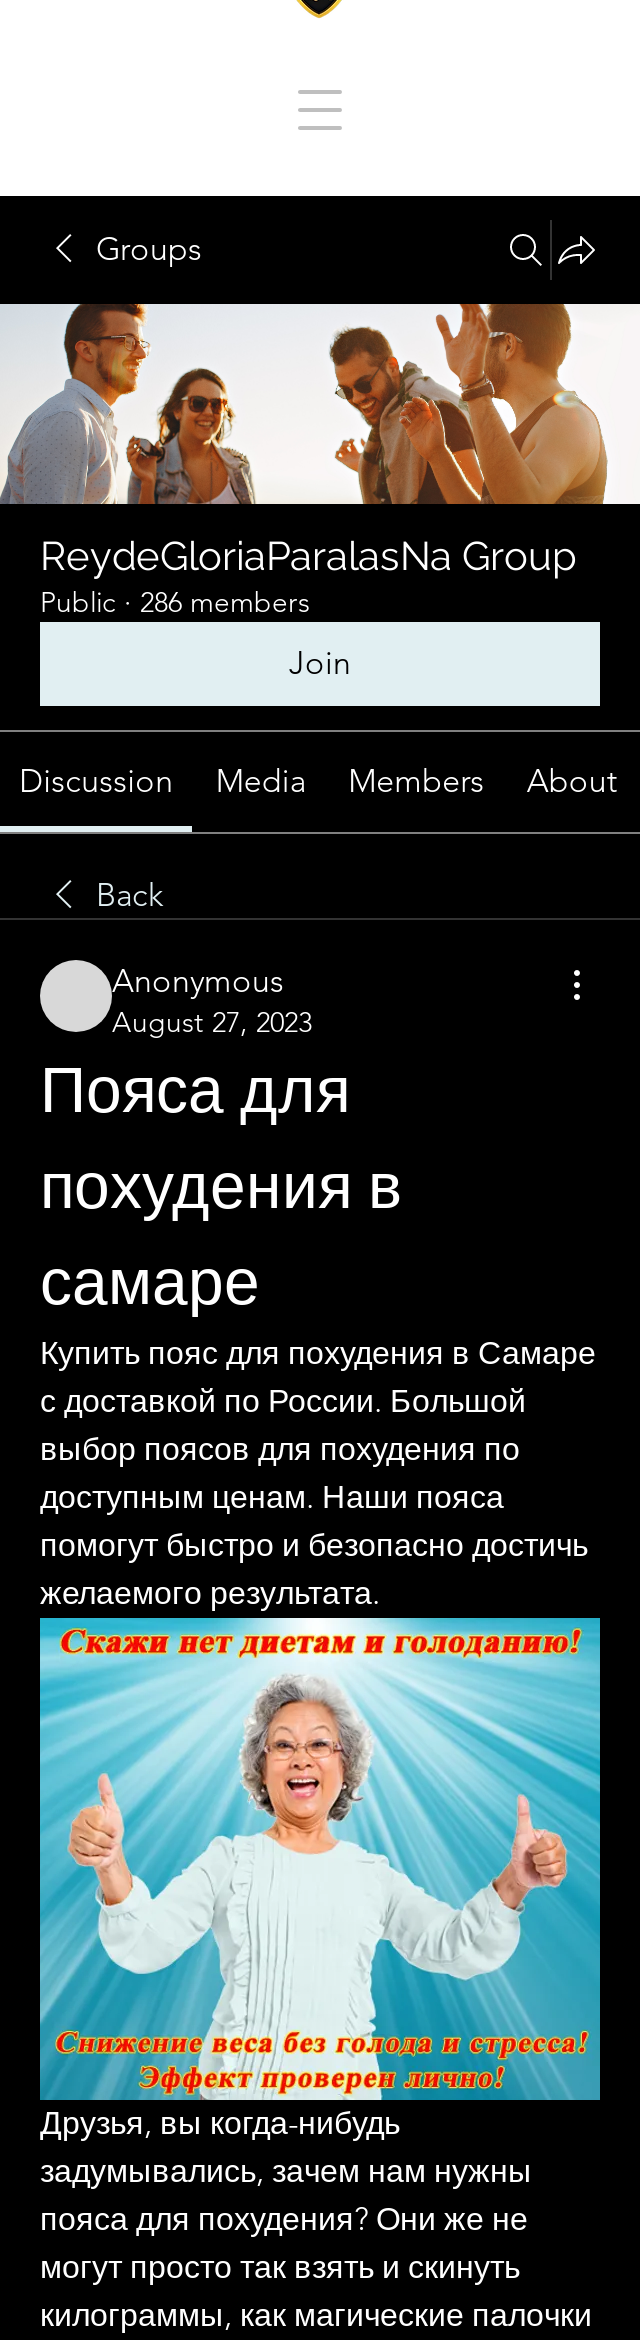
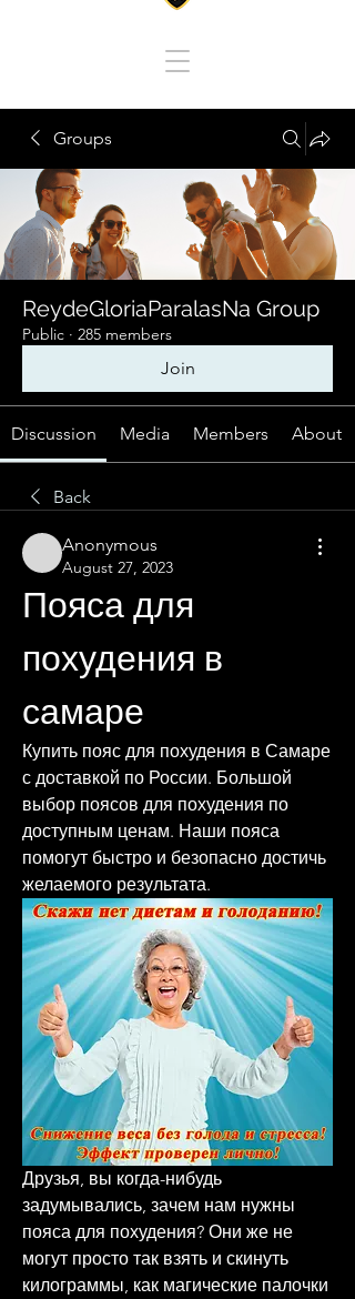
- Public · 286 members
+ Public · 285 members
